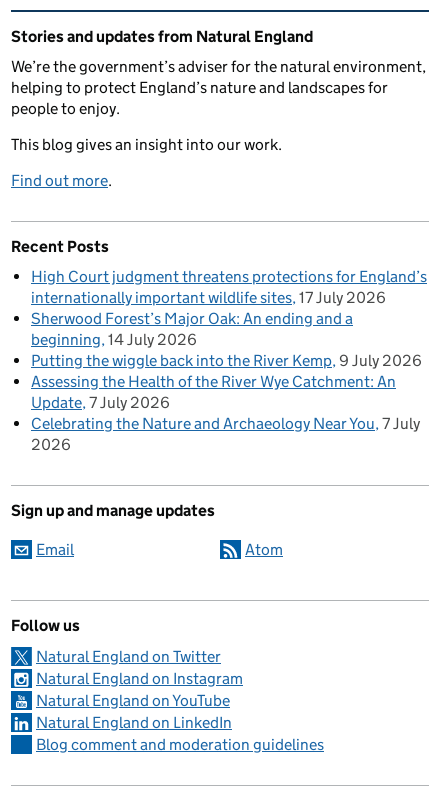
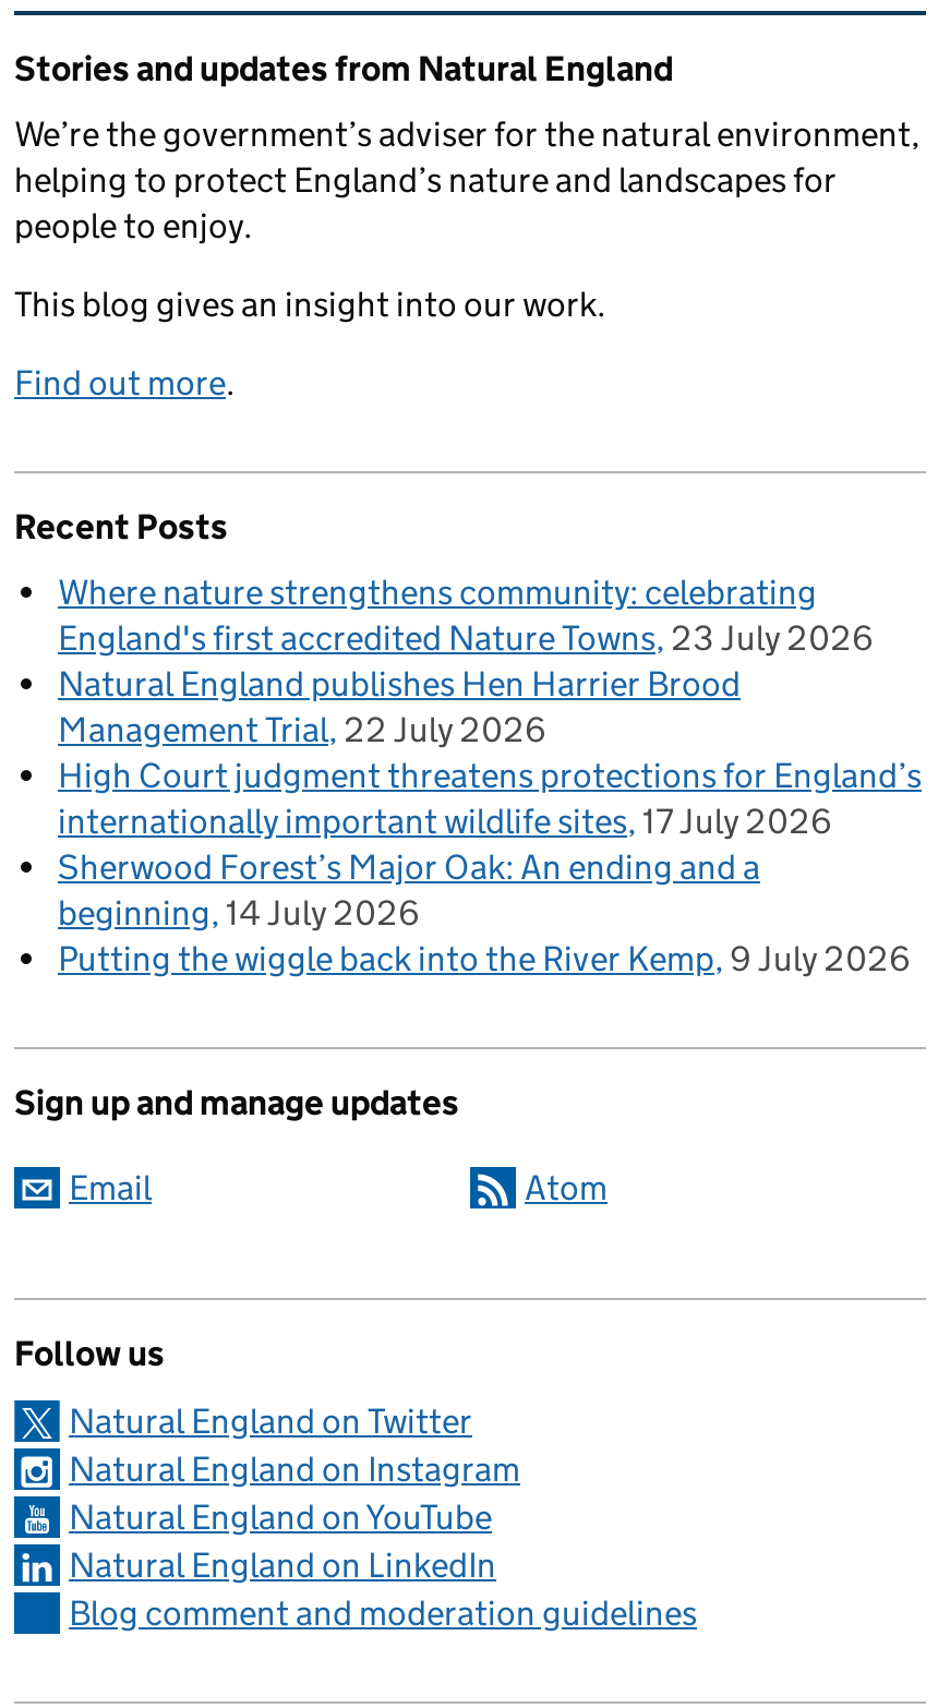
+ Where nature strengthens community: celebrating
+ England's first accredited Nature Towns 23 July 2026
+ Natural England publishes Hen Harrier Brood
+ Management Trial 22 July 2026

moved down: High Court judgment threatens protections for England’s | internationally important wildlife sites 17 July 2026 | Sherwood Forest’s Major Oak: An ending and a | beginning 14 July 2026 | Putting the wiggle back into the River Kemp 9 July 2026

- Assessing the Health of the River Wye Catchment: An
- Update 7 July 2026
- Celebrating the Nature and Archaeology Near You 7 July
- 2026
